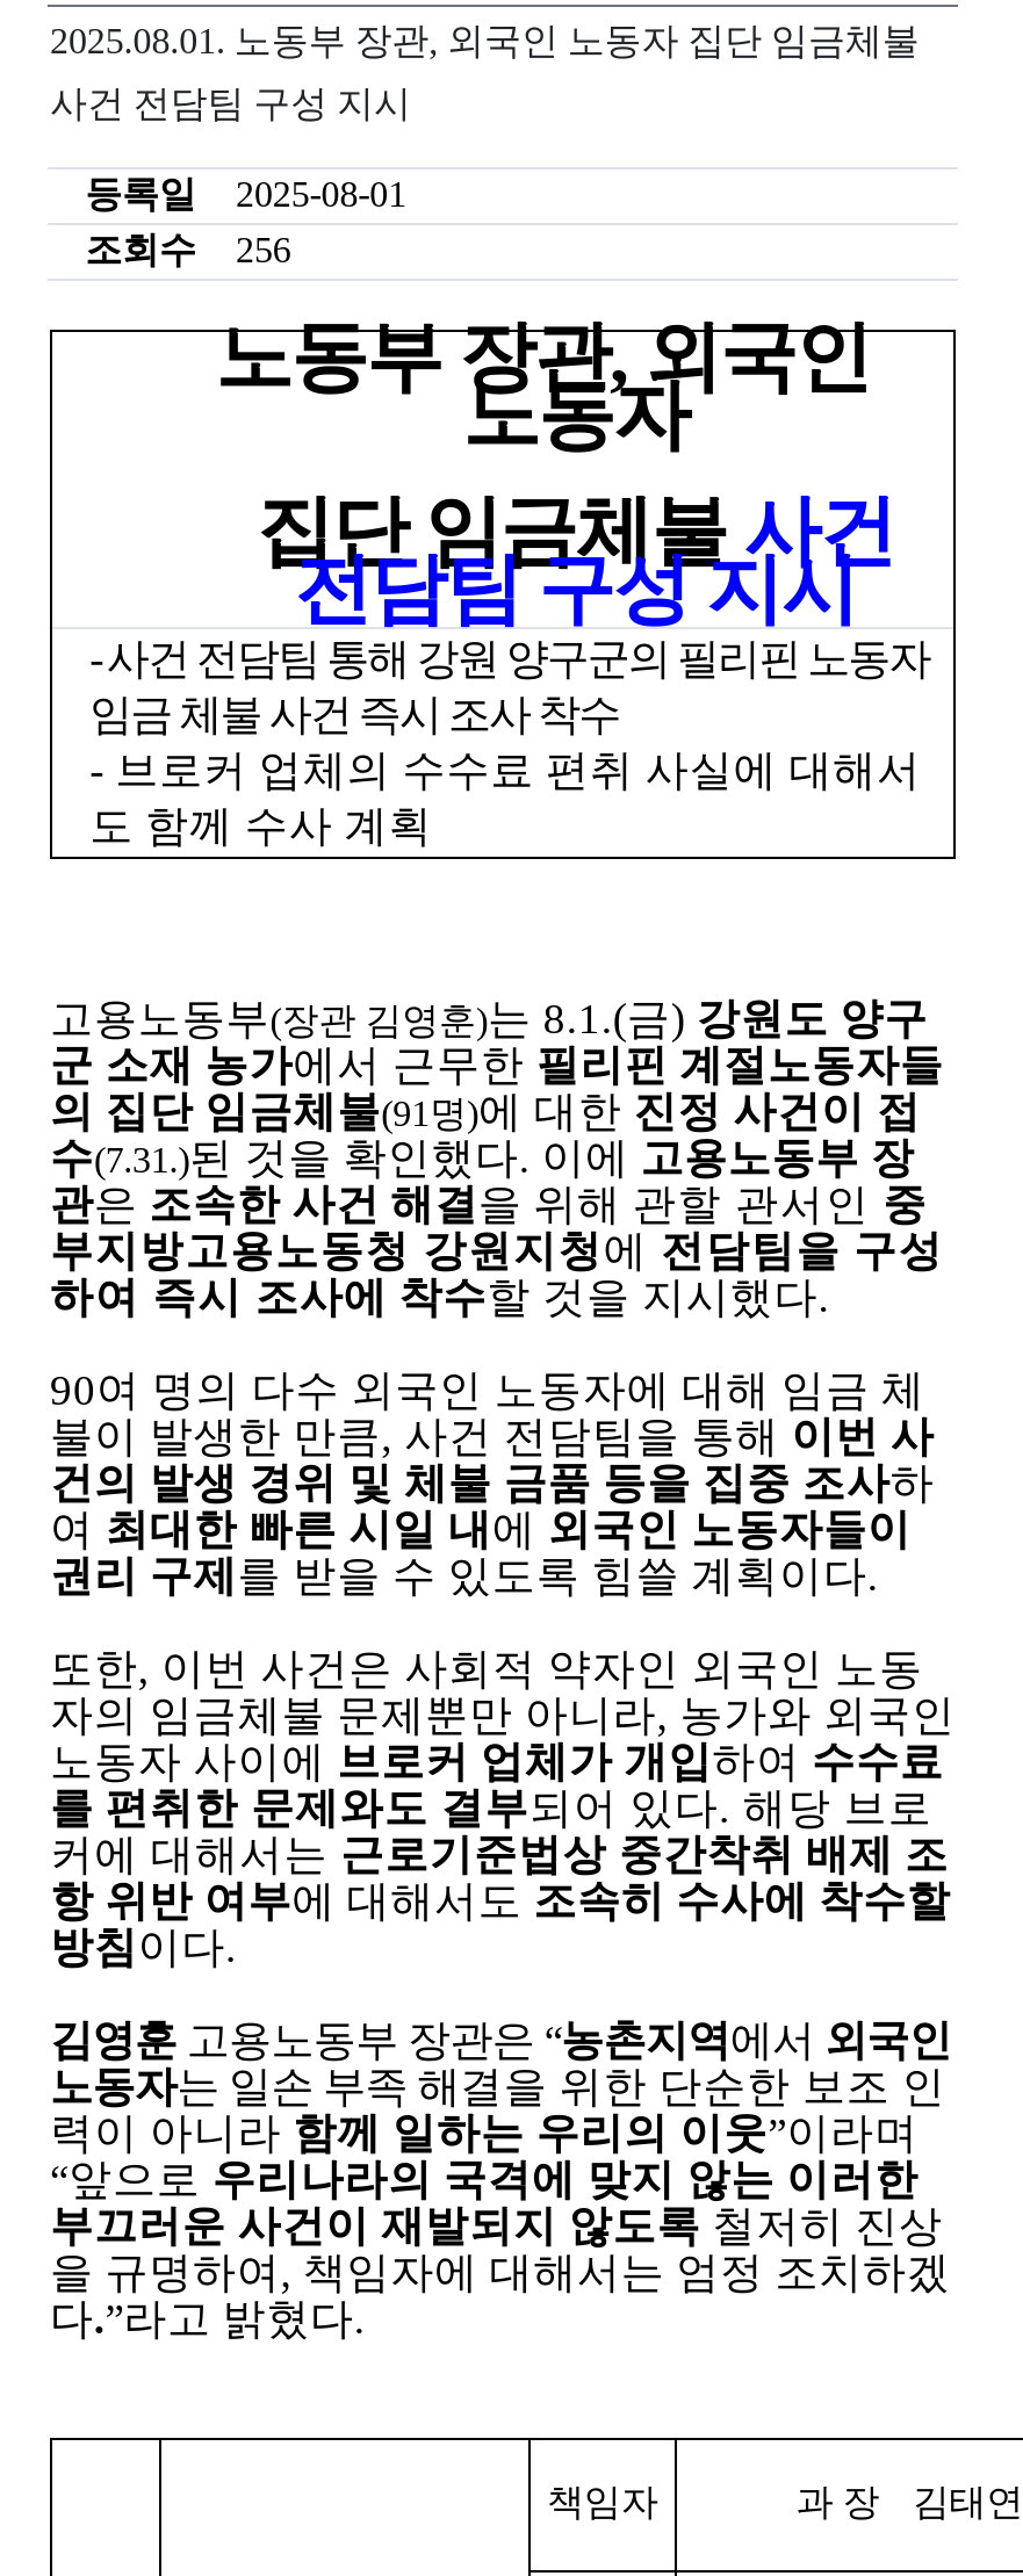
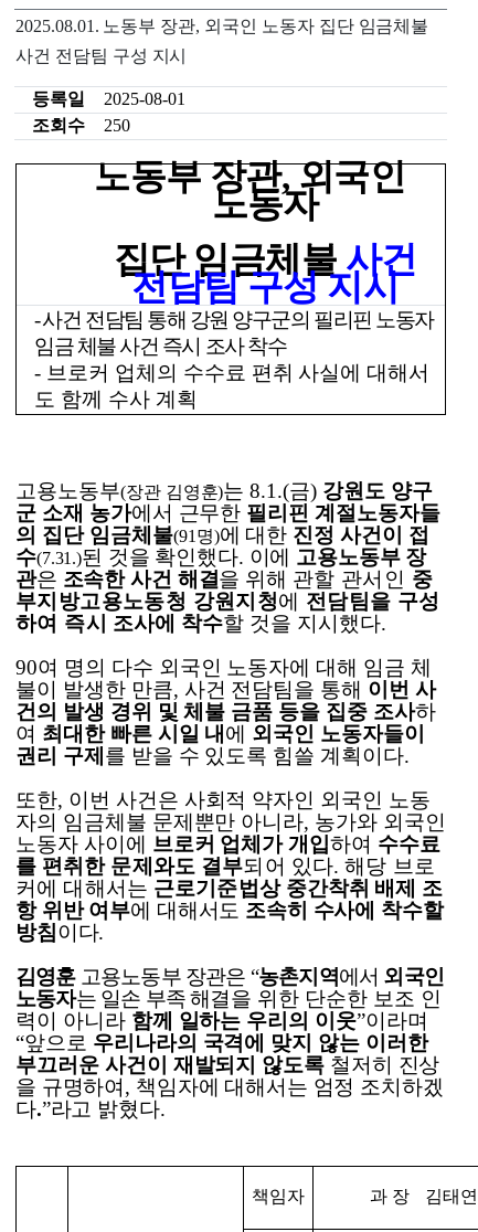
- 조회수 256
+ 조회수 250
